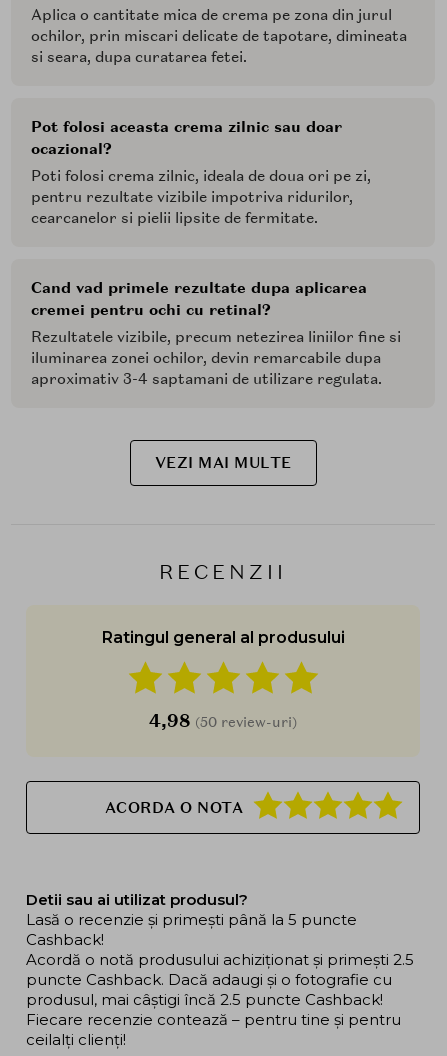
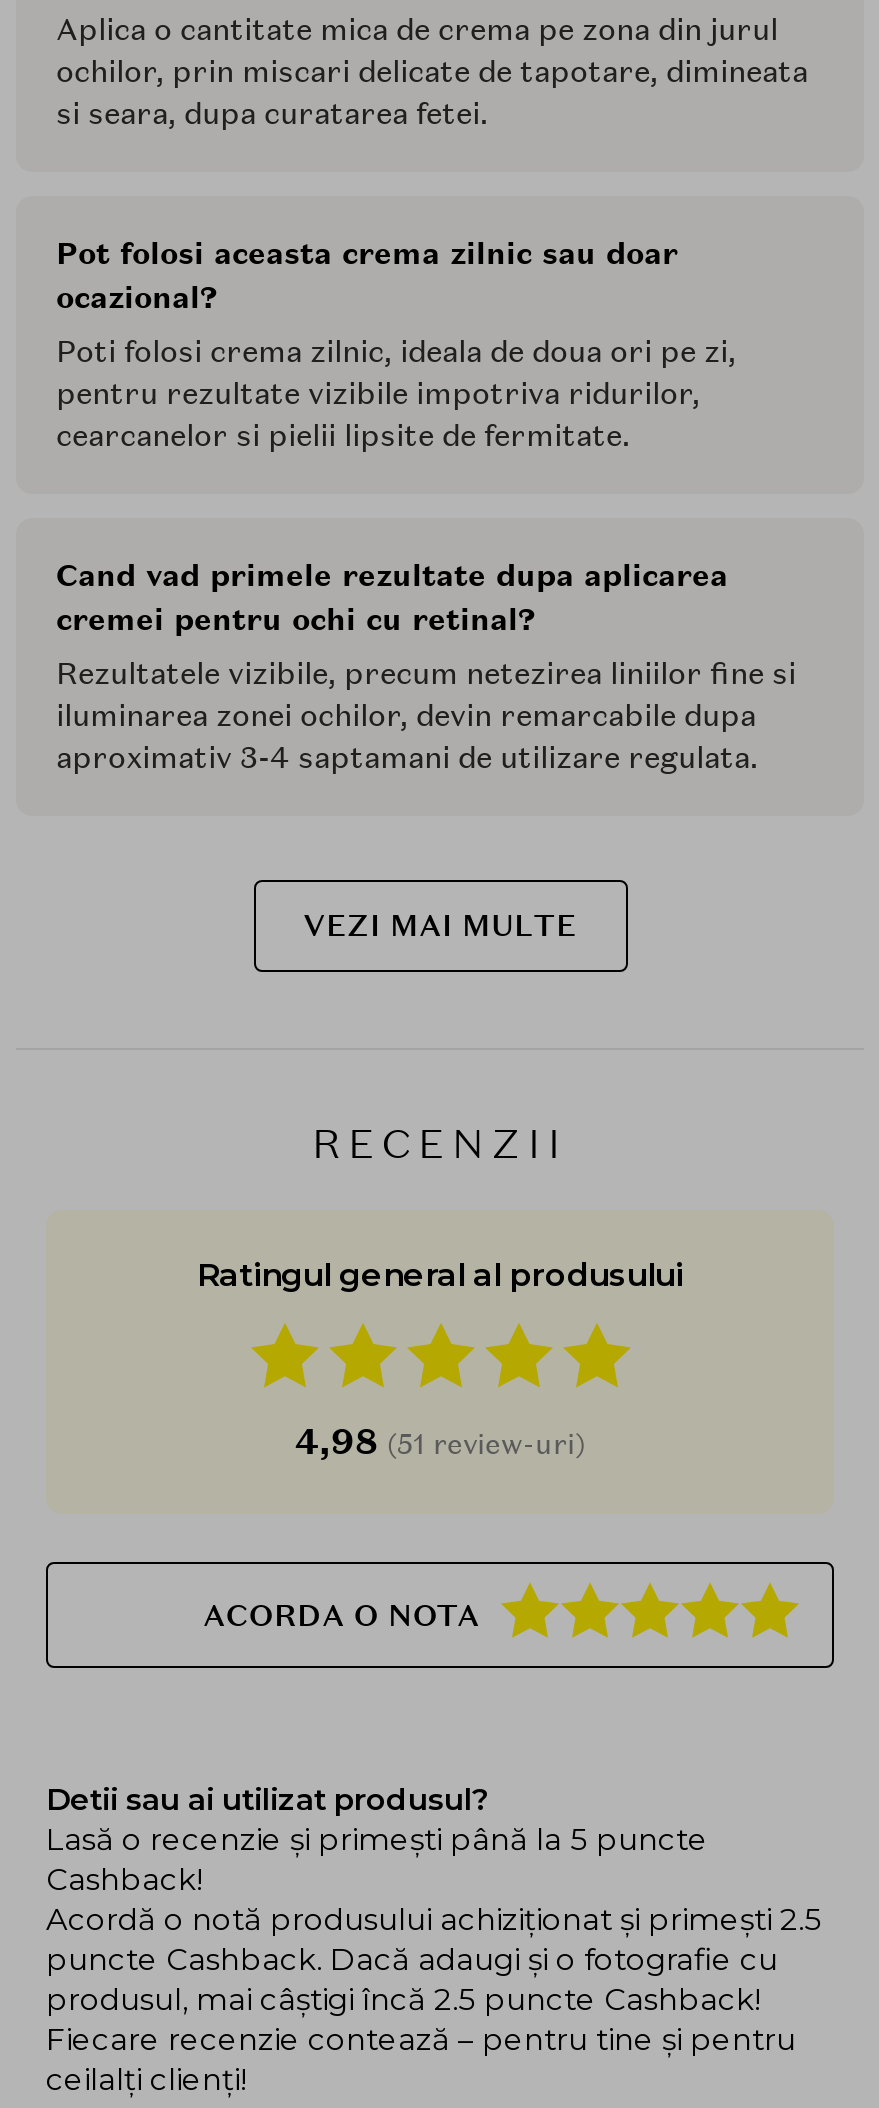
- 4,98 (50 review-uri)
+ 4,98 (51 review-uri)
